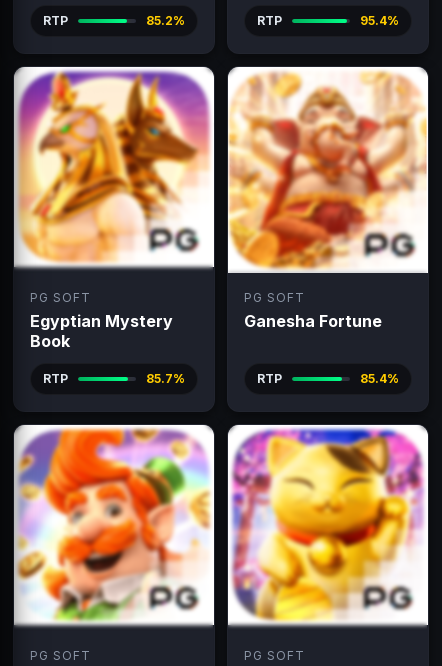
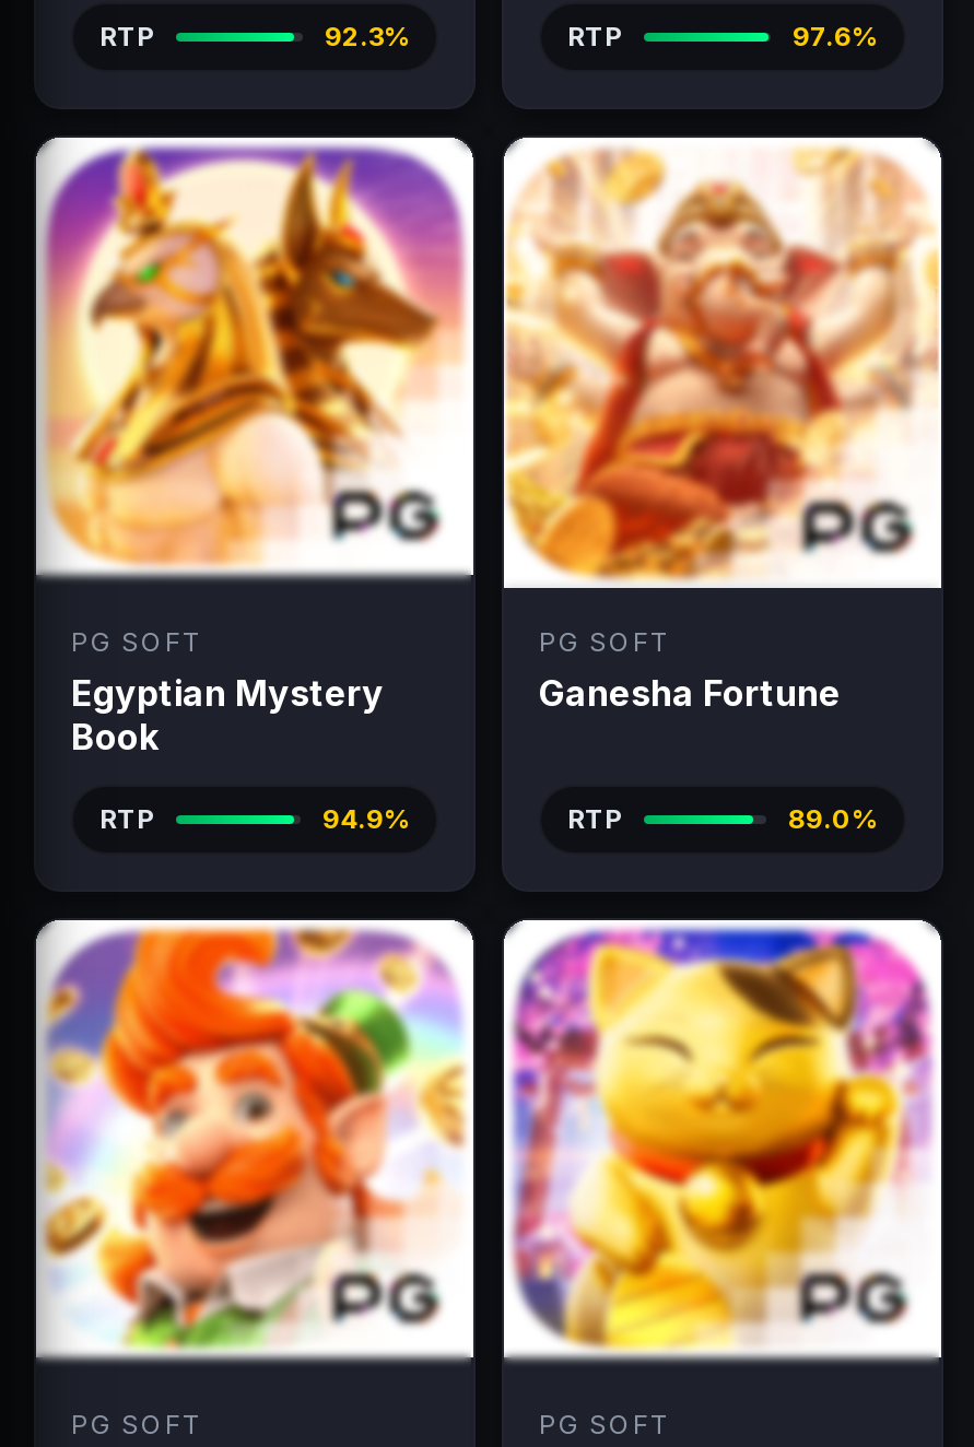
- 85.2%
+ 92.3%

- 95.4%
+ 97.6%

- 85.7%
+ 94.9%

- 85.4%
+ 89.0%
